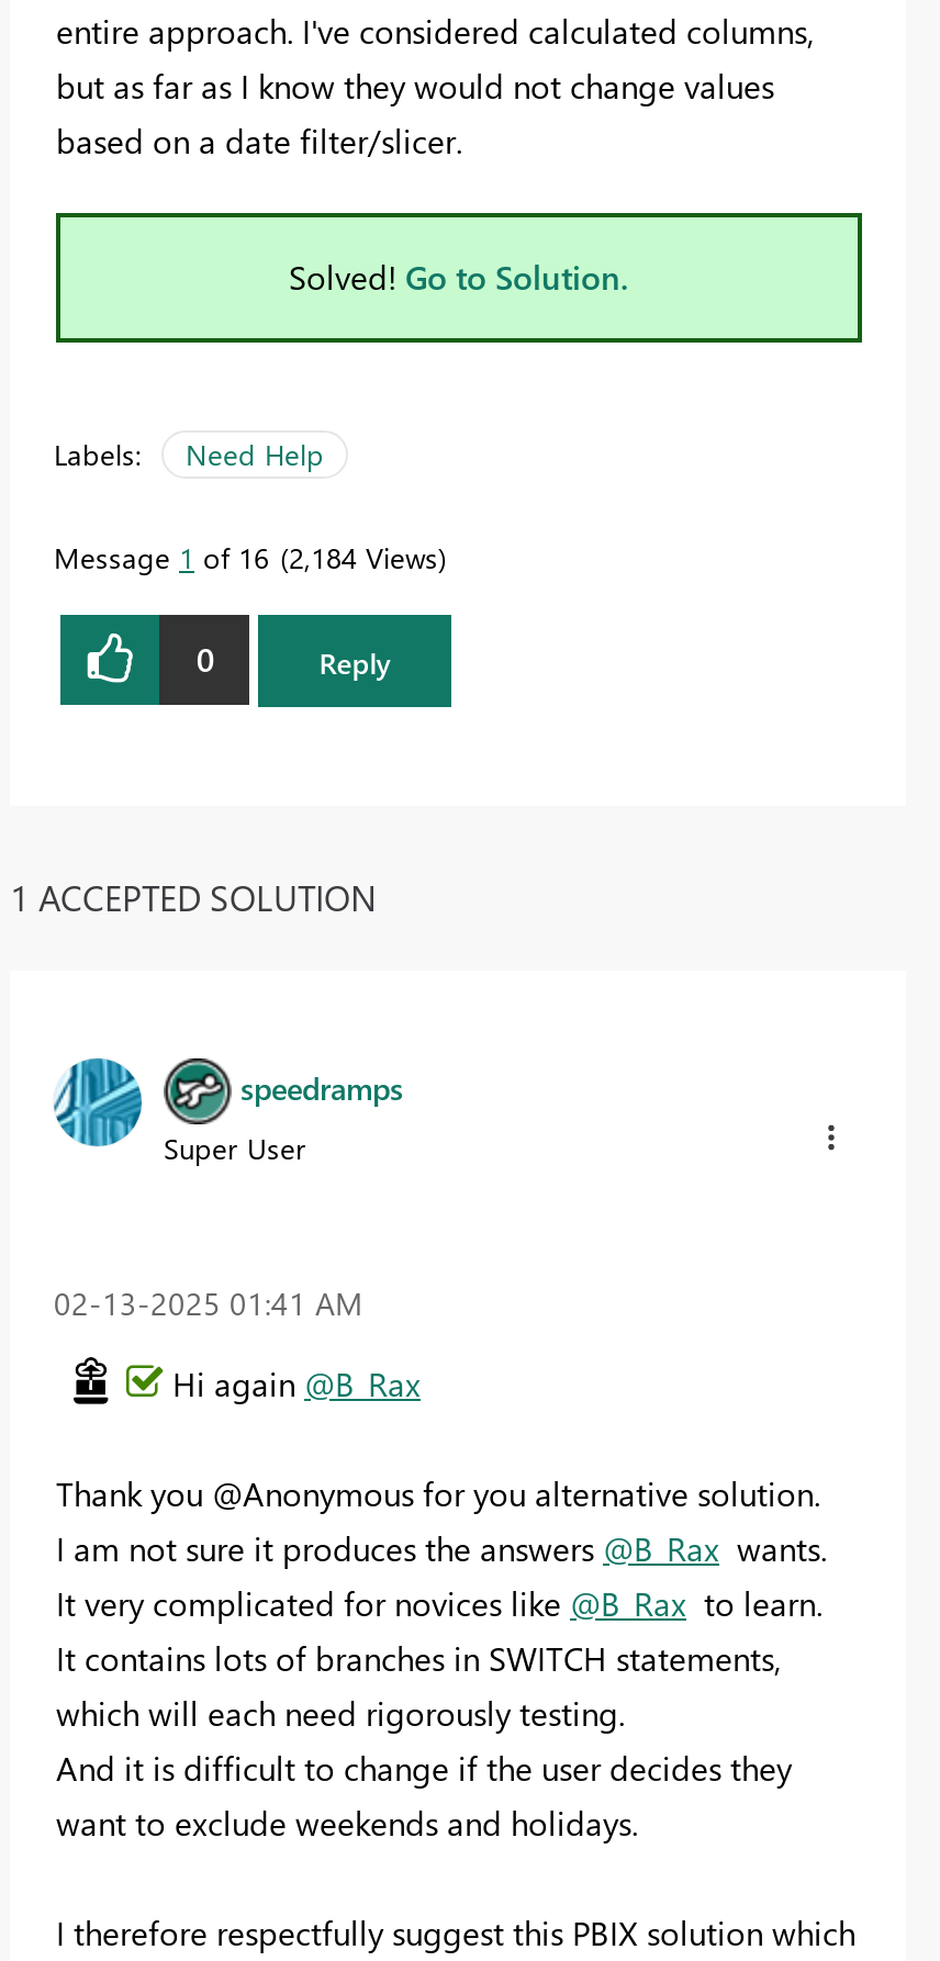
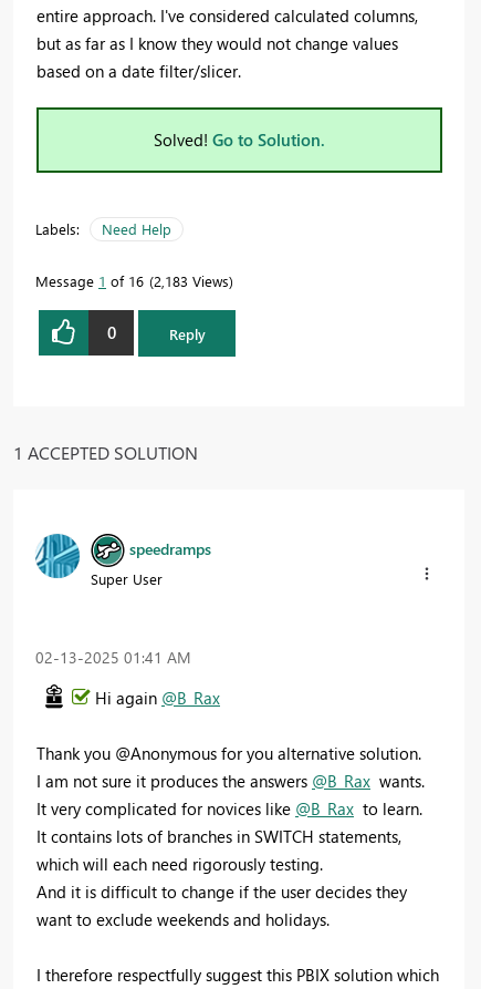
- Message 1 of 16 2,184 Views
+ Message 1 of 16 2,183 Views
